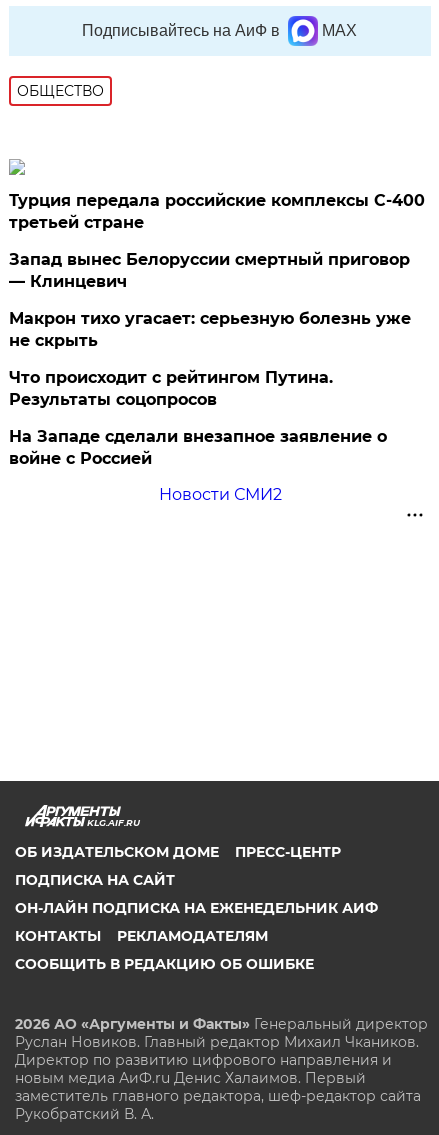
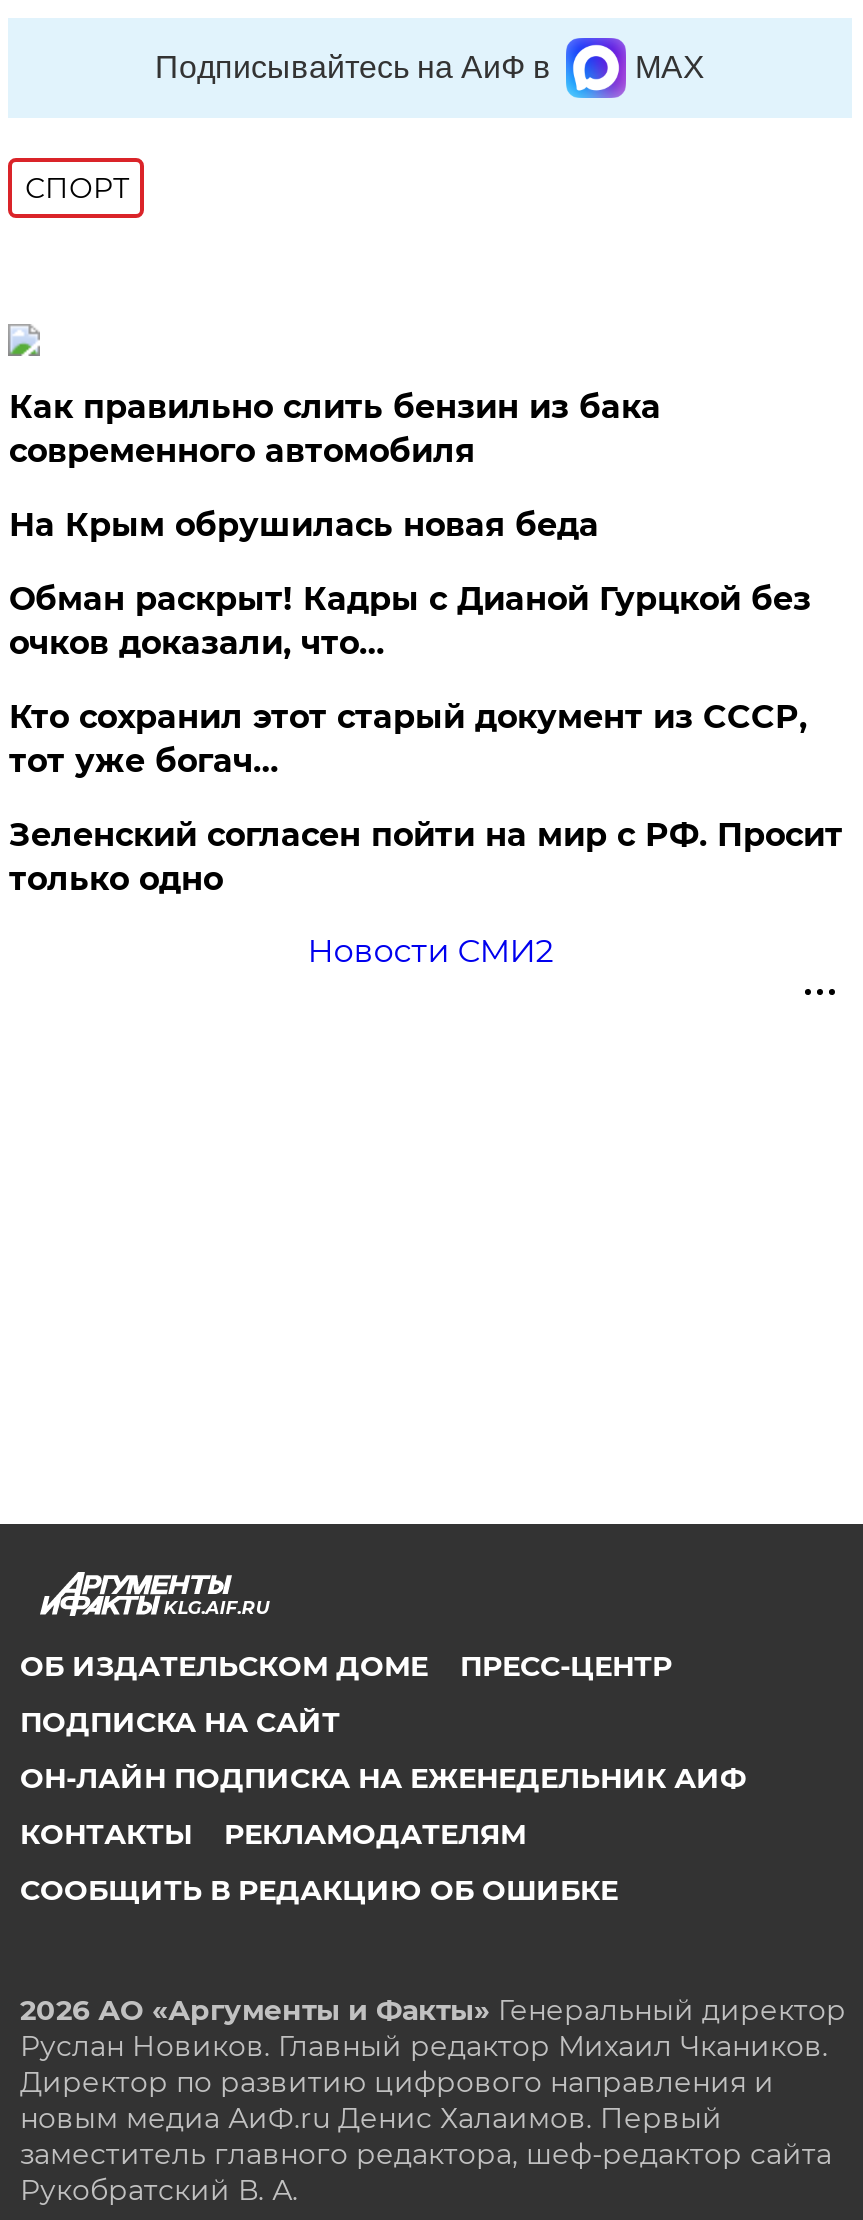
- ОБЩЕСТВО
+ СПОРТ

- Турция передала российские комплексы С-400
- третьей стране
+ Как правильно слить бензин из бака
+ современного автомобиля

- Запад вынес Белоруссии смертный приговор
- — Клинцевич
+ На Крым обрушилась новая беда

- Макрон тихо угасает: серьезную болезнь уже
- не скрыть
+ Обман раскрыт! Кадры с Дианой Гурцкой без
+ очков доказали, что…

- Что происходит с рейтингом Путина.
- Результаты соцопросов
+ Кто сохранил этот старый документ из СССР,
+ тот уже богач…

- На Западе сделали внезапное заявление о
- войне с Россией
+ Зеленский согласен пойти на мир с РФ. Просит
+ только одно
